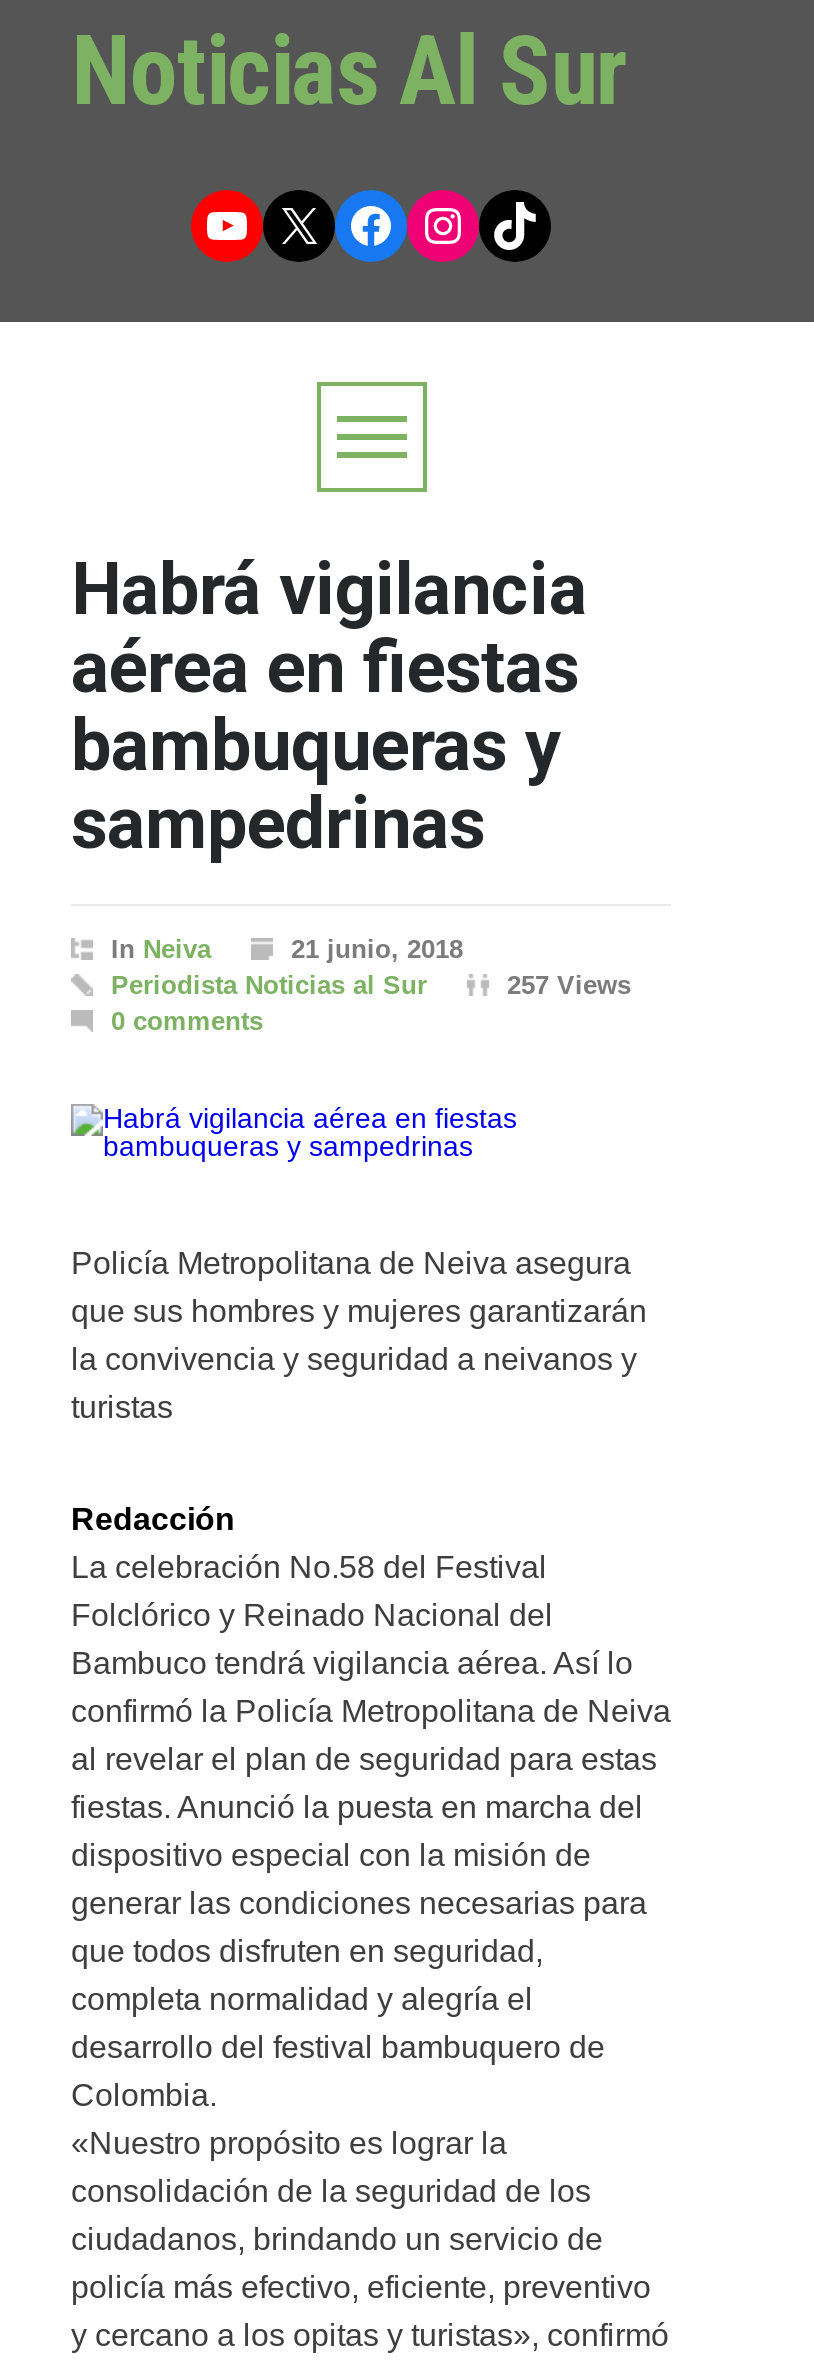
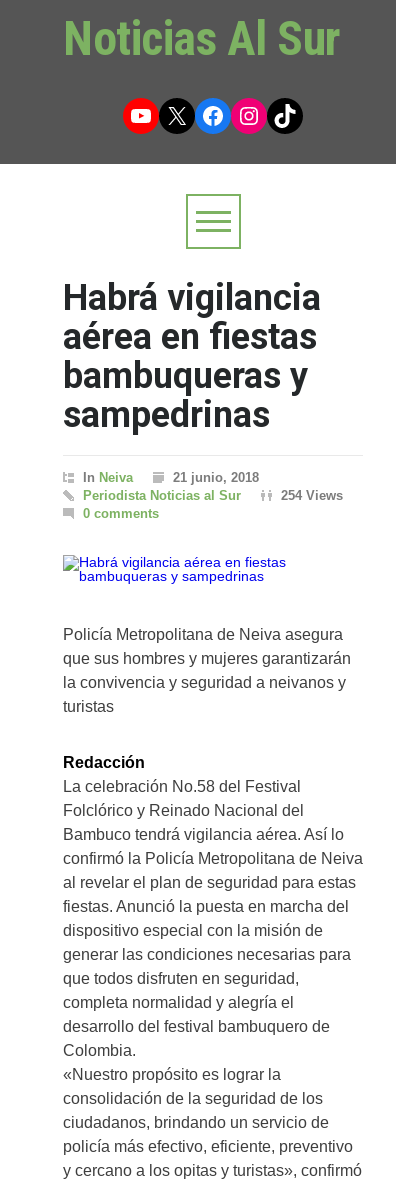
- 257 Views
+ 254 Views
